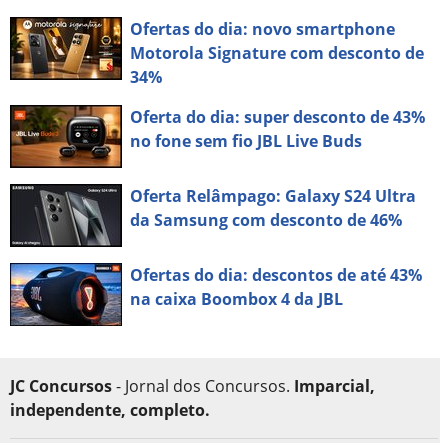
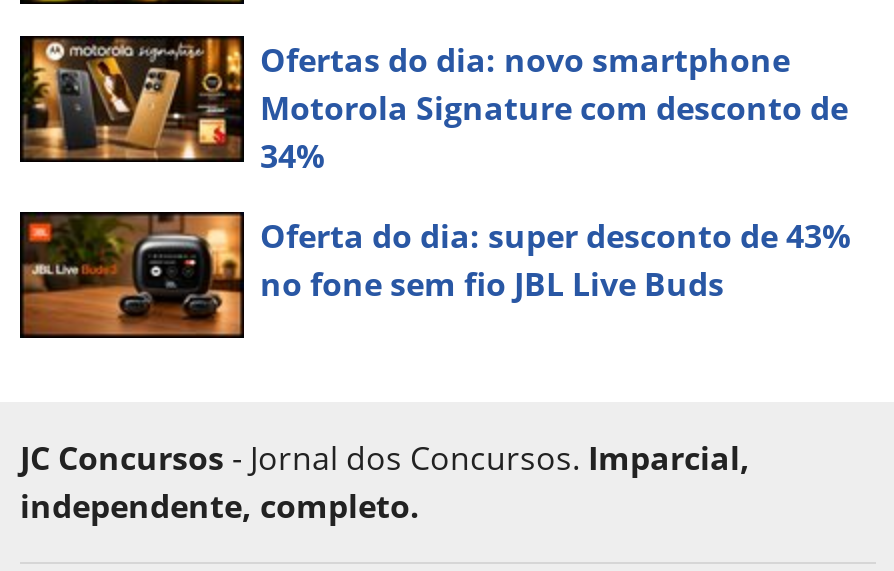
- [image]
- Oferta Relâmpago: Galaxy S24 Ultra
- da Samsung com desconto de 46%
- Ofertas do dia: descontos de até 43%
- na caixa Boombox 4 da JBL

- [image]
